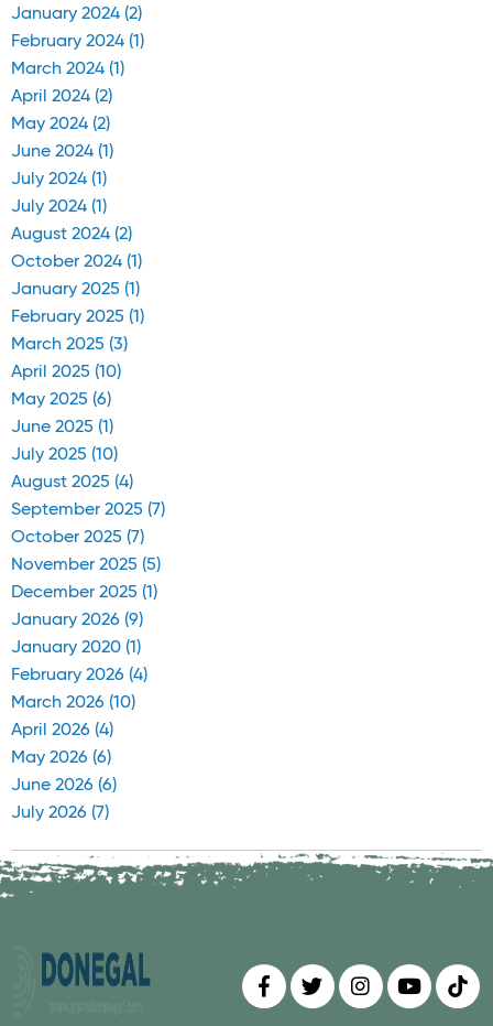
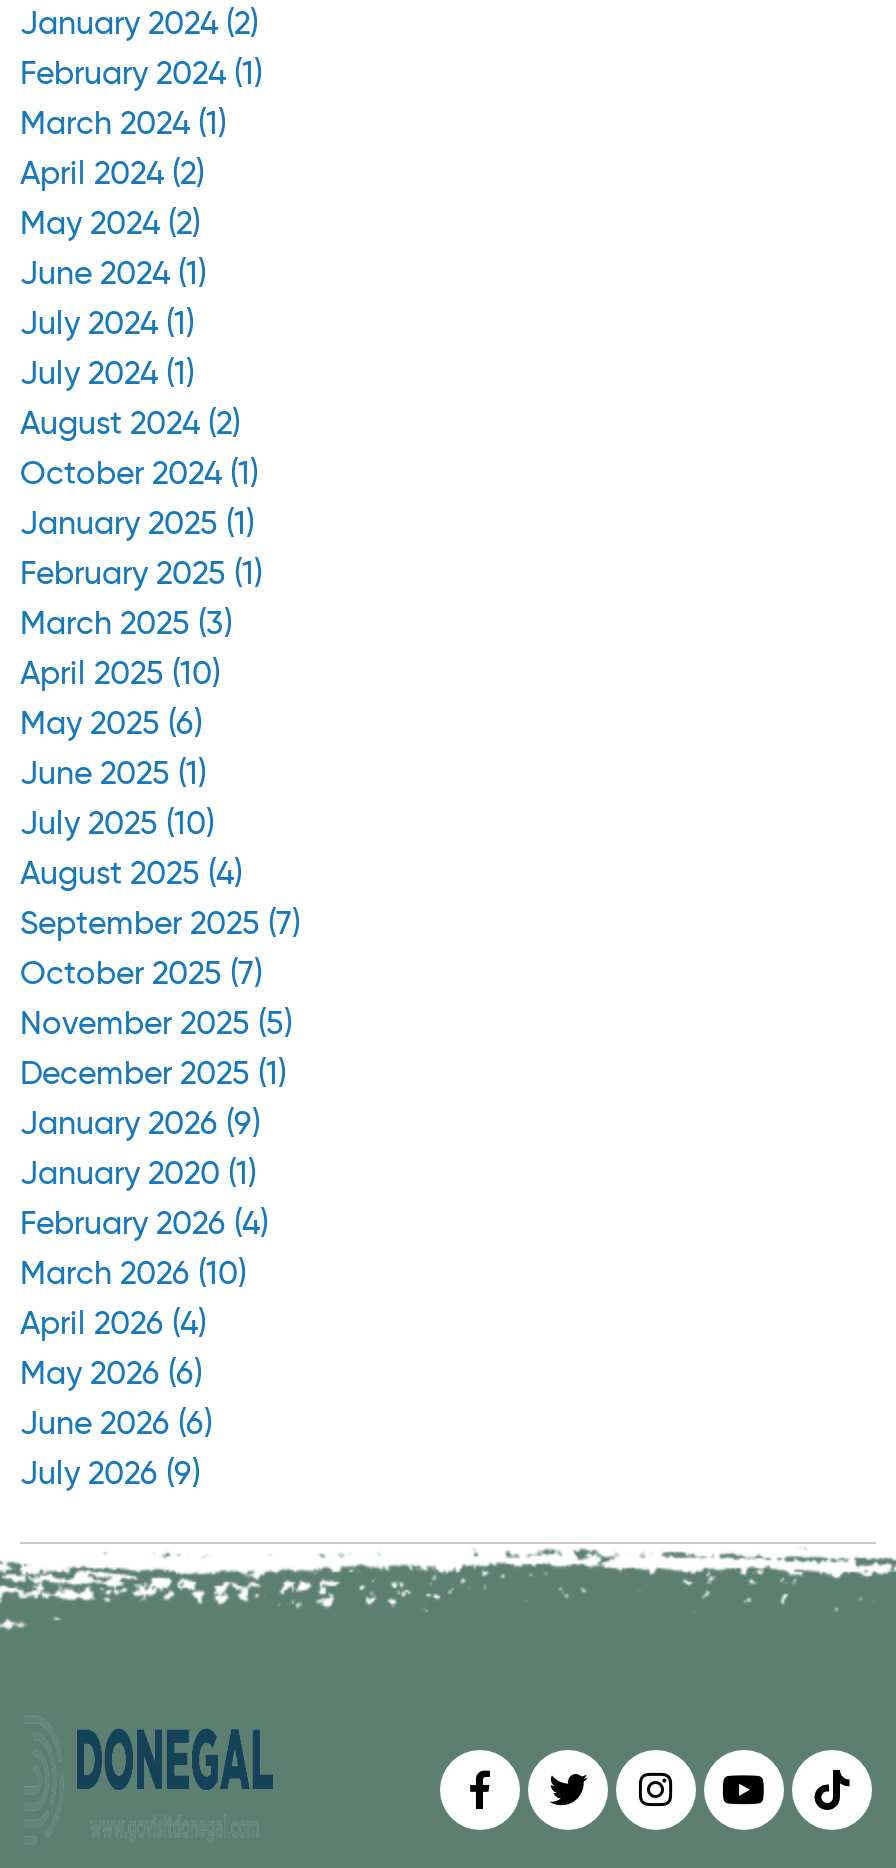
- July 2026 (7)
+ July 2026 (9)
